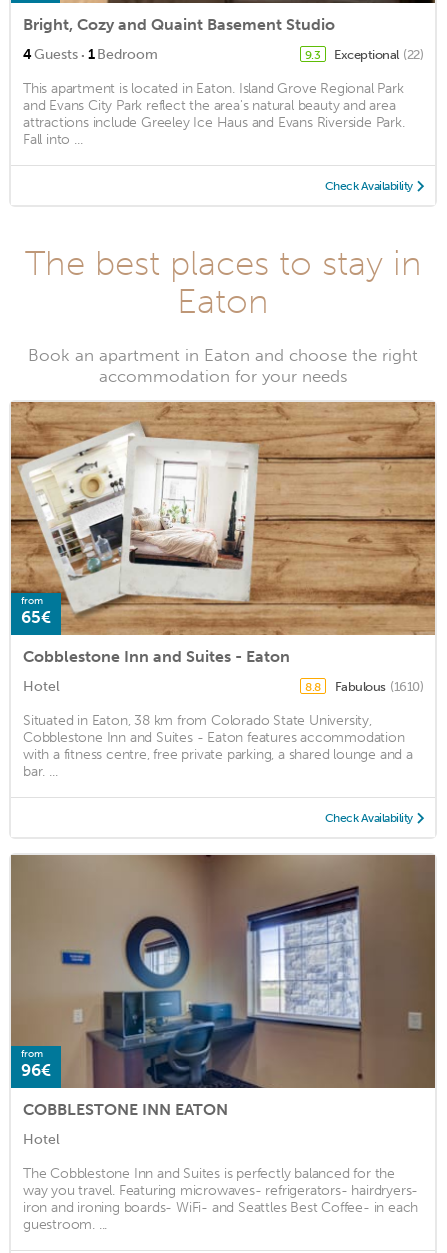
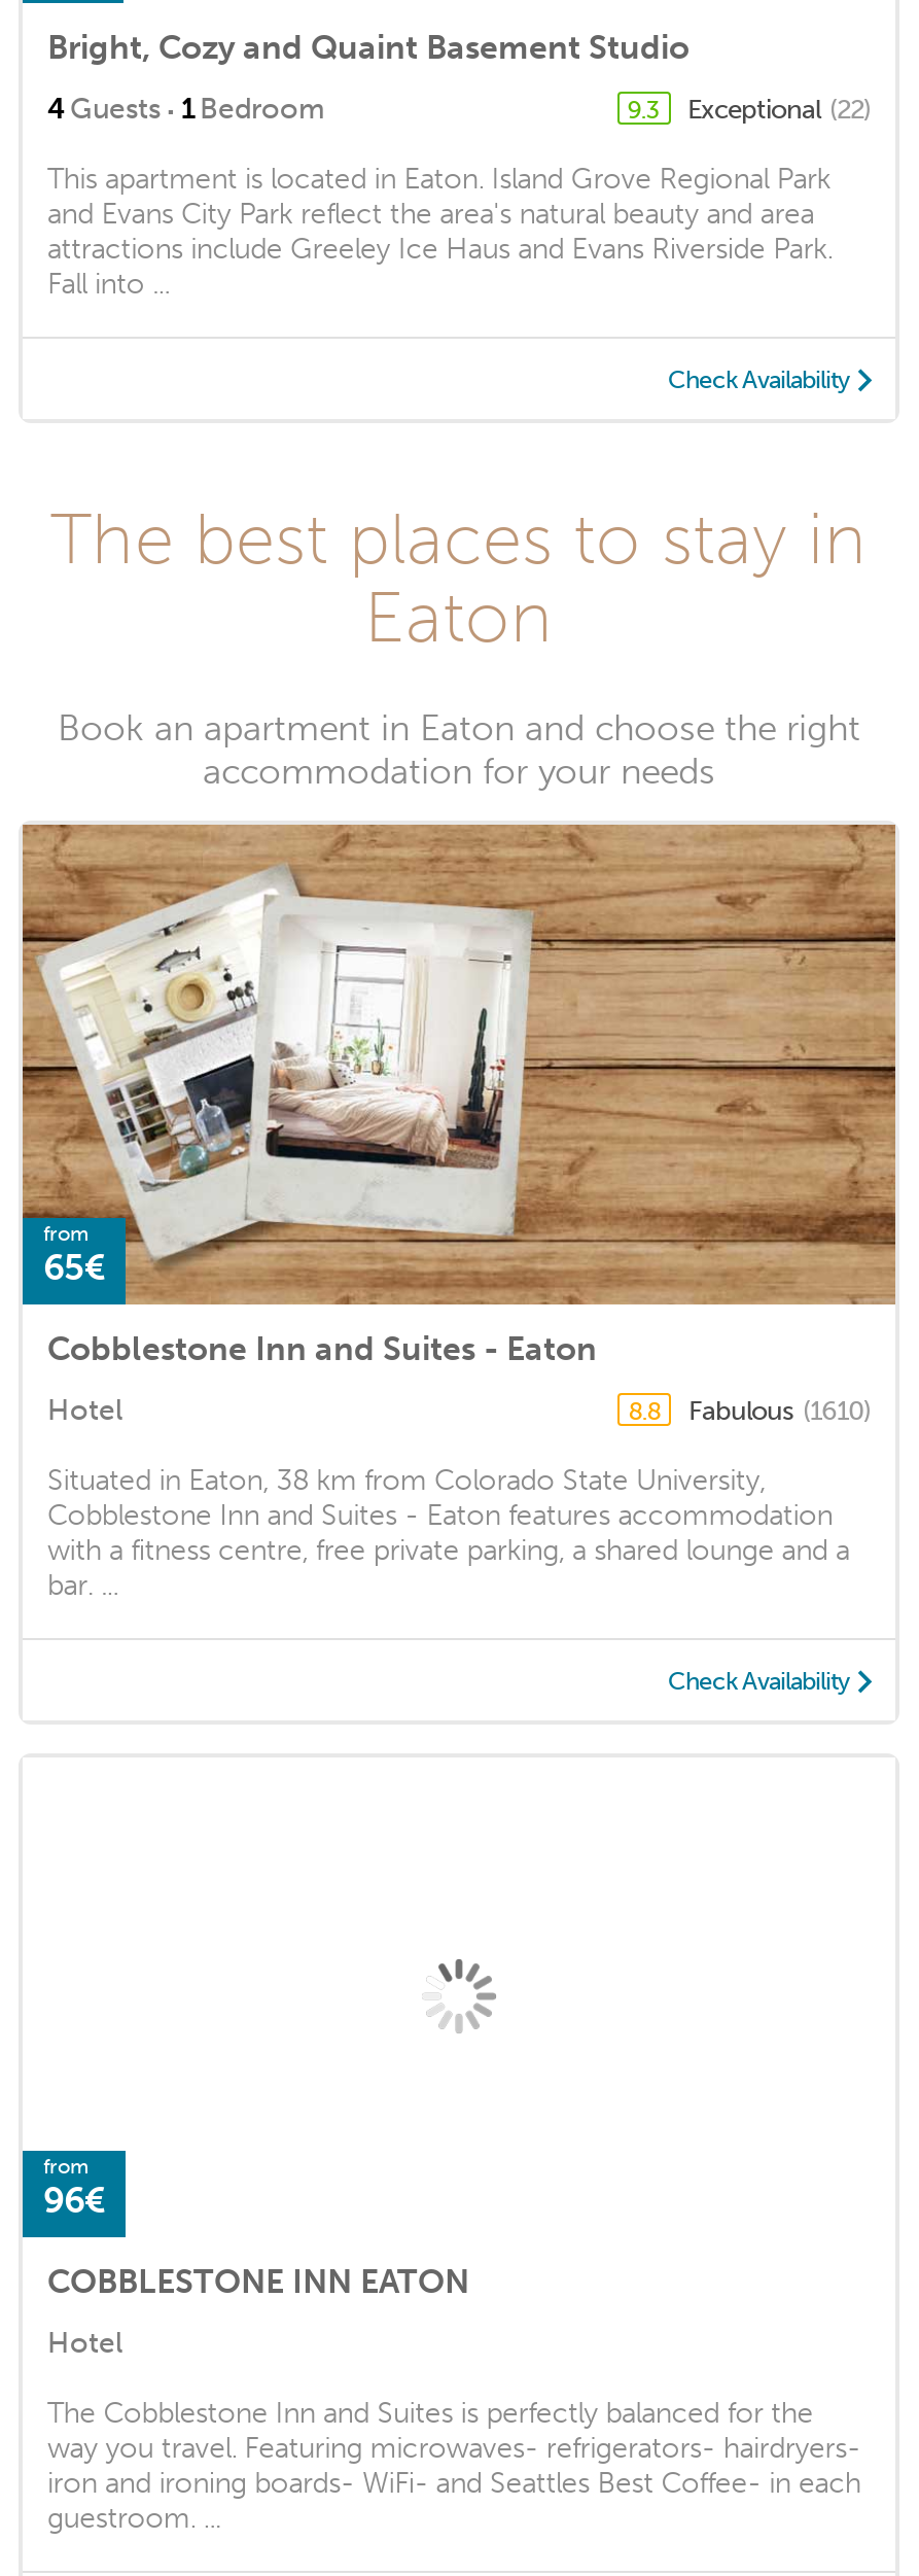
- [image]
